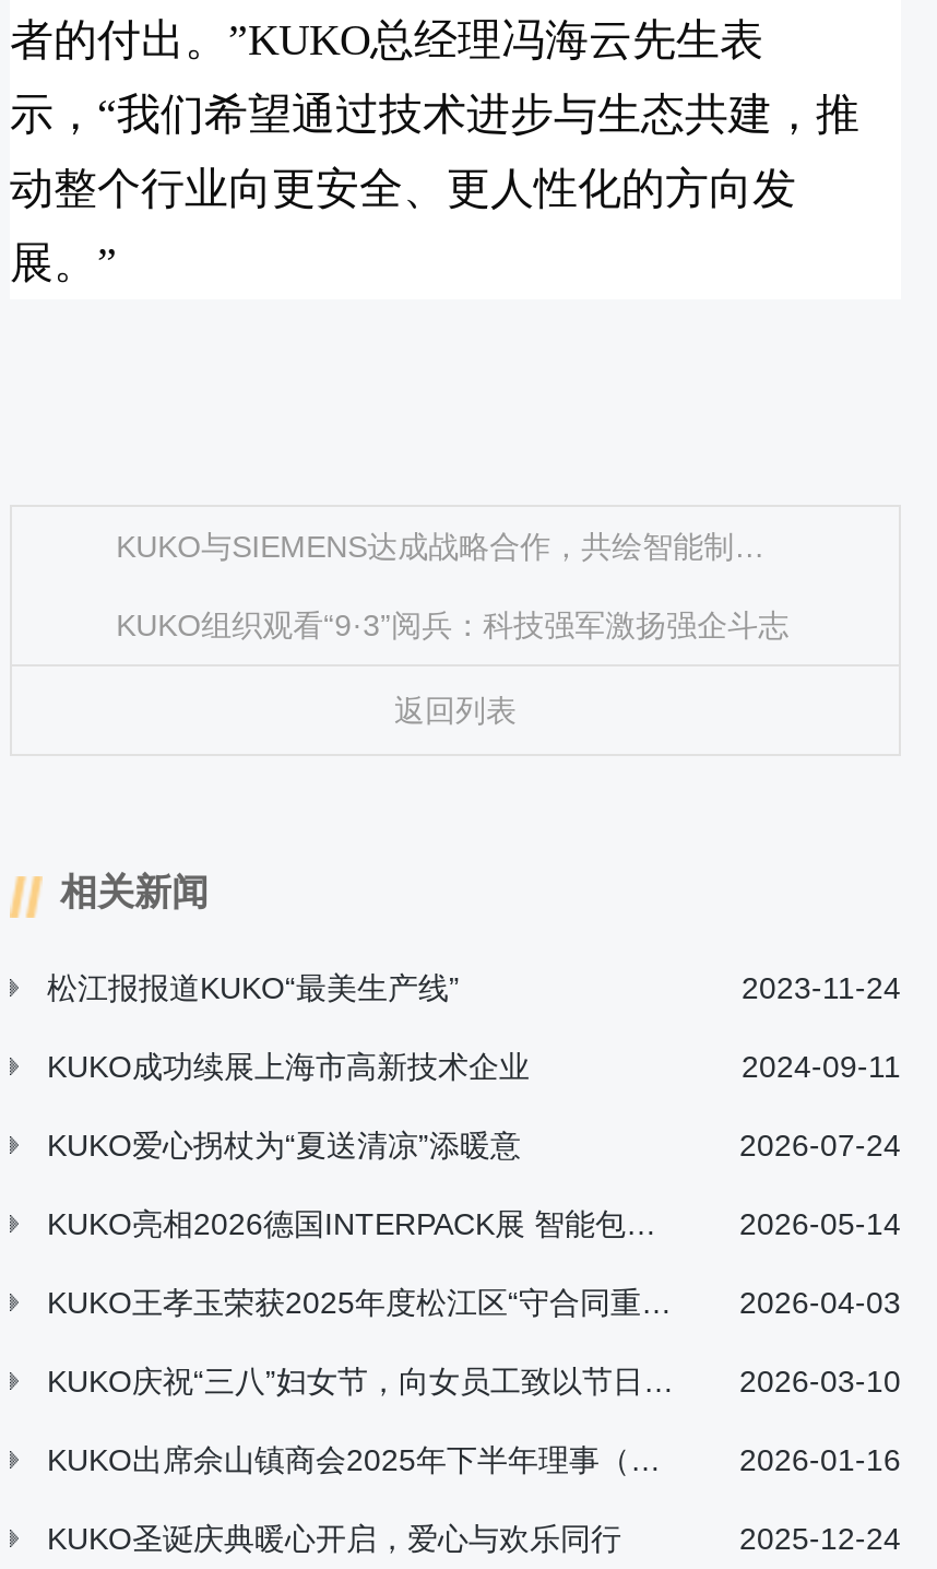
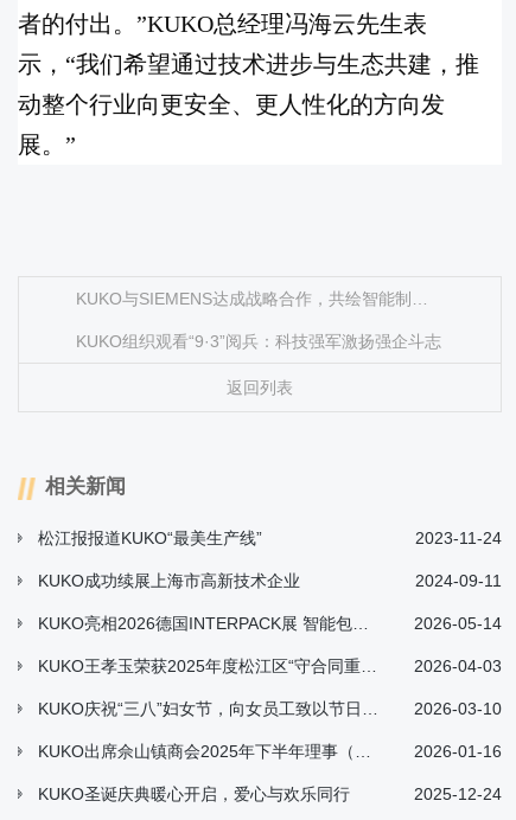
- KUKO爱心拐杖为“夏送清凉”添暖意
- 2026-07-24
